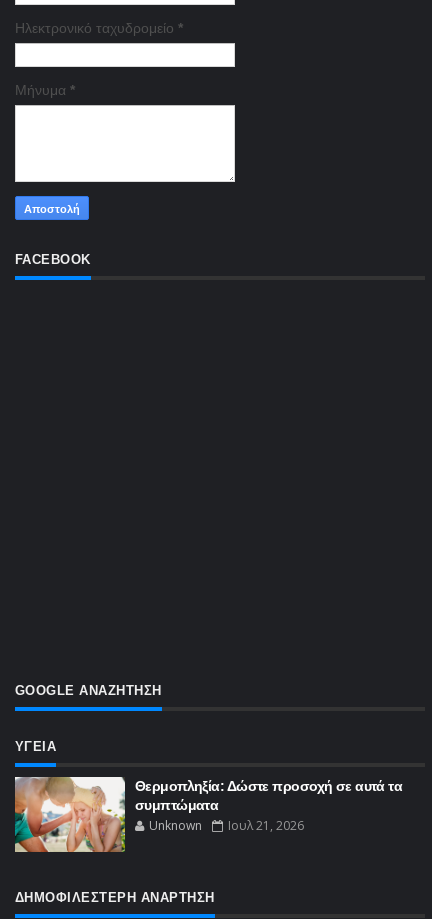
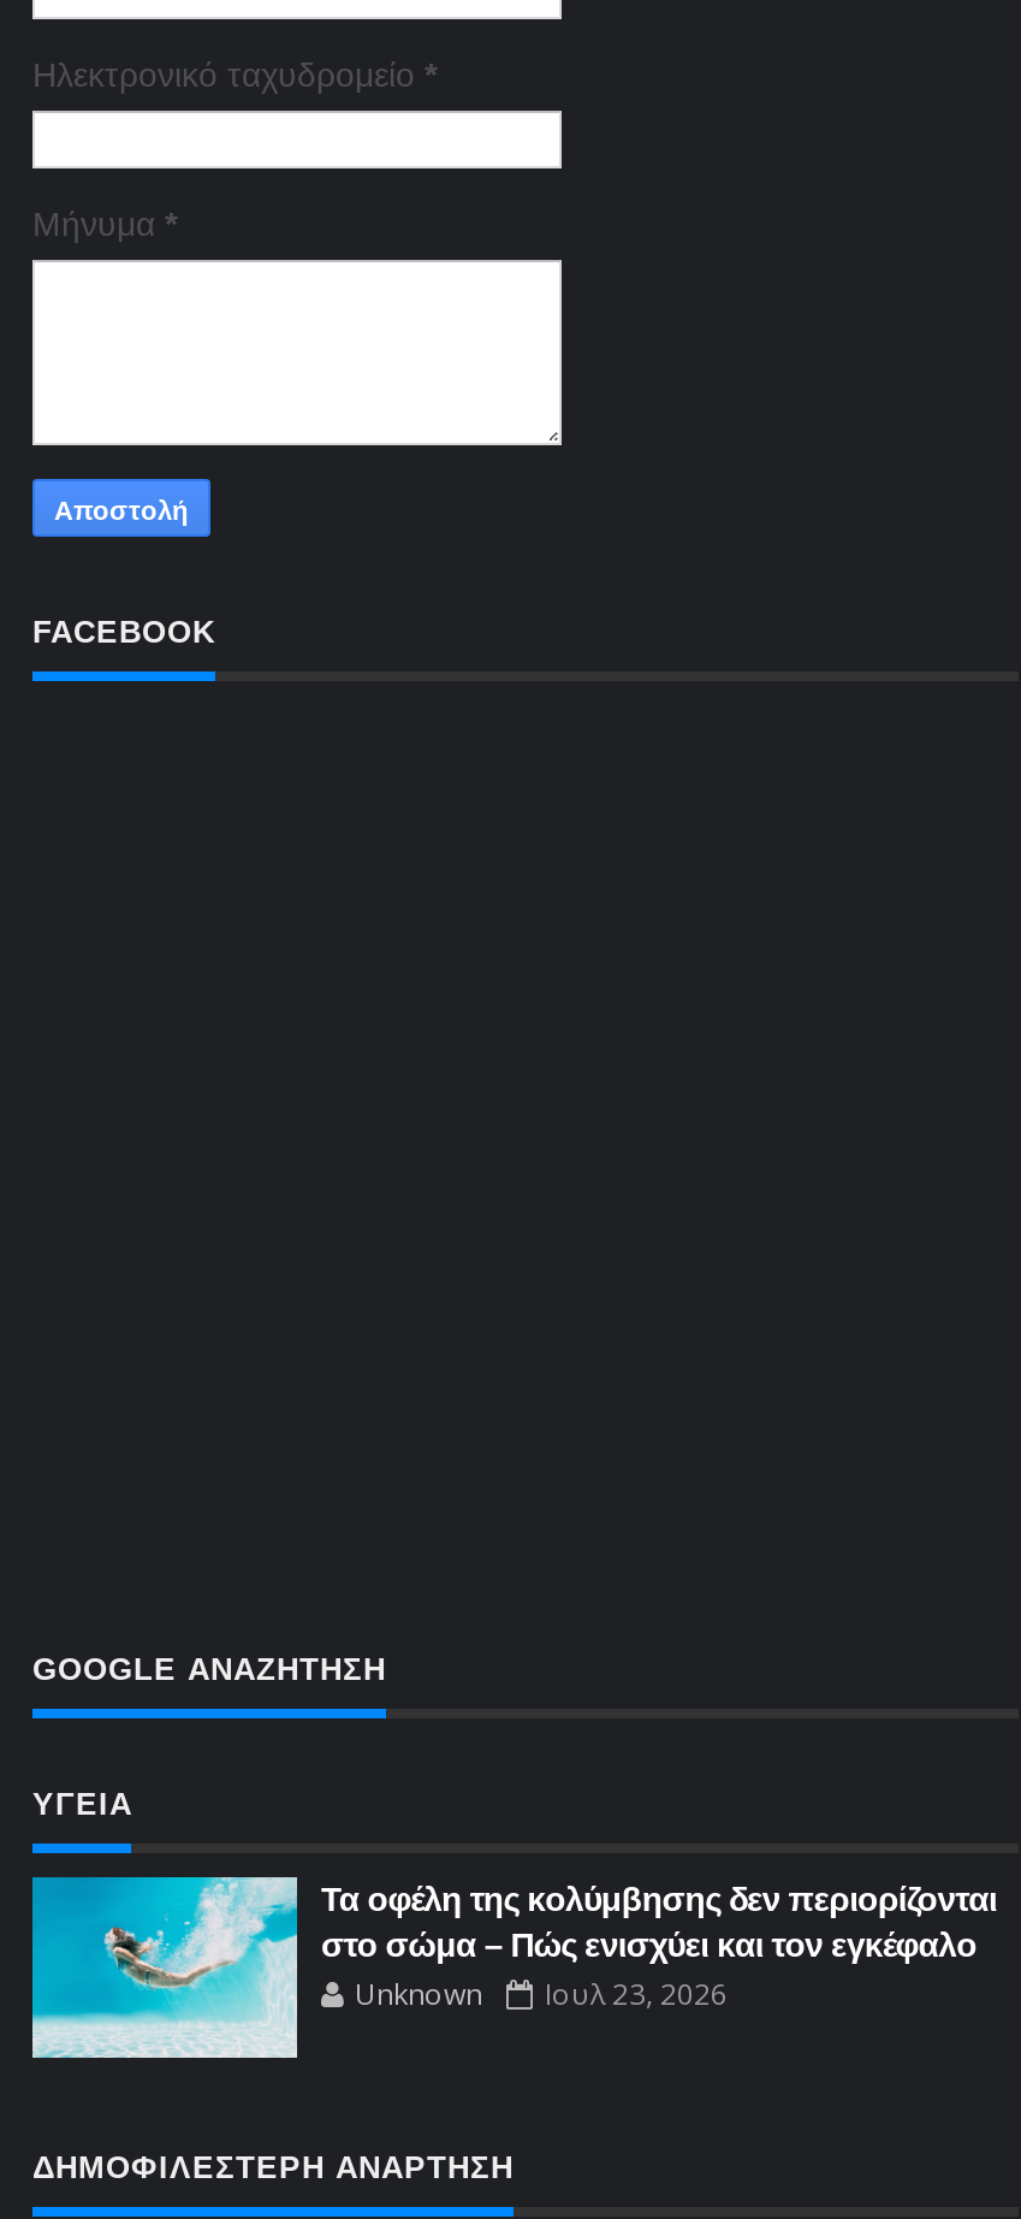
- [image]
- Θερμοπληξία: Δώστε προσοχή σε αυτά τα
- συμπτώματα
+ [image]
+ Τα οφέλη της κολύμβησης δεν περιορίζονται
+ στο σώμα – Πώς ενισχύει και τον εγκέφαλο

- Unknown Ιουλ 21, 2026
+ Unknown Ιουλ 23, 2026
